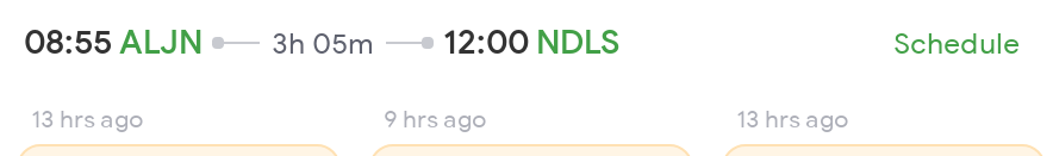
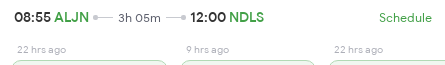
- 13 hrs ago
+ 22 hrs ago

- 13 hrs ago
+ 22 hrs ago
